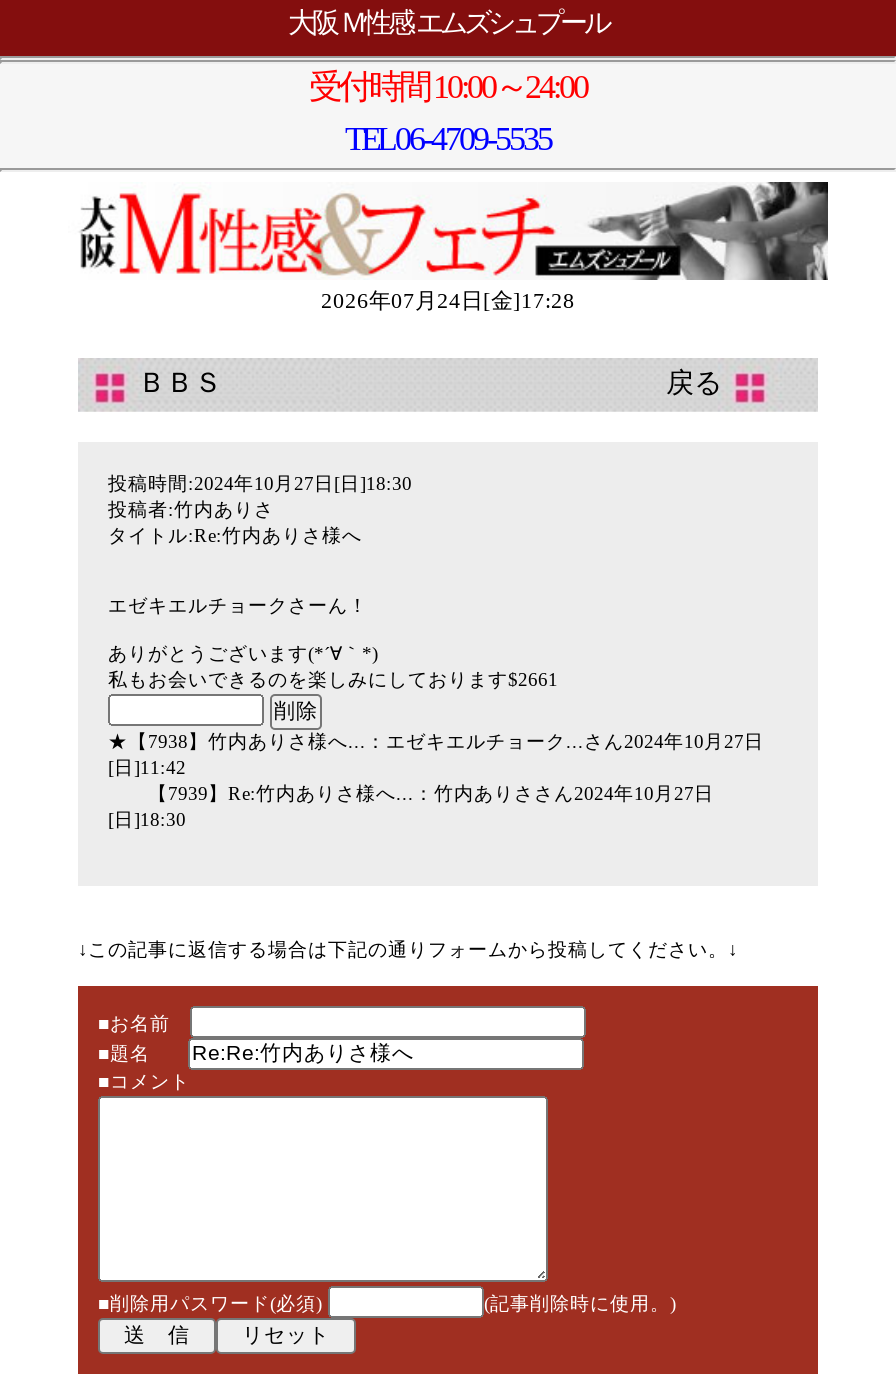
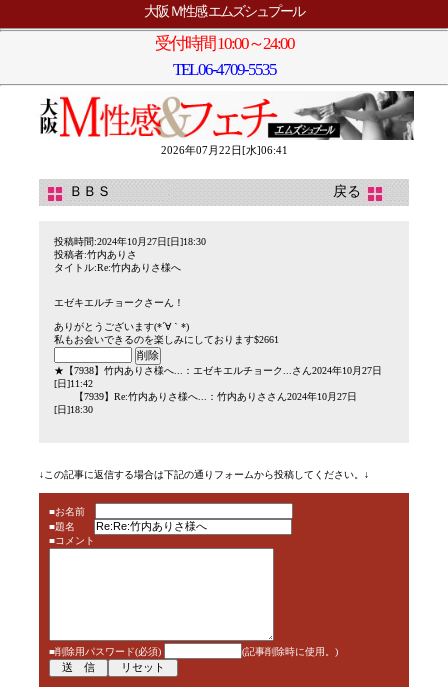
- 2026年07月24日[金]17:28
+ 2026年07月22日[水]06:41
